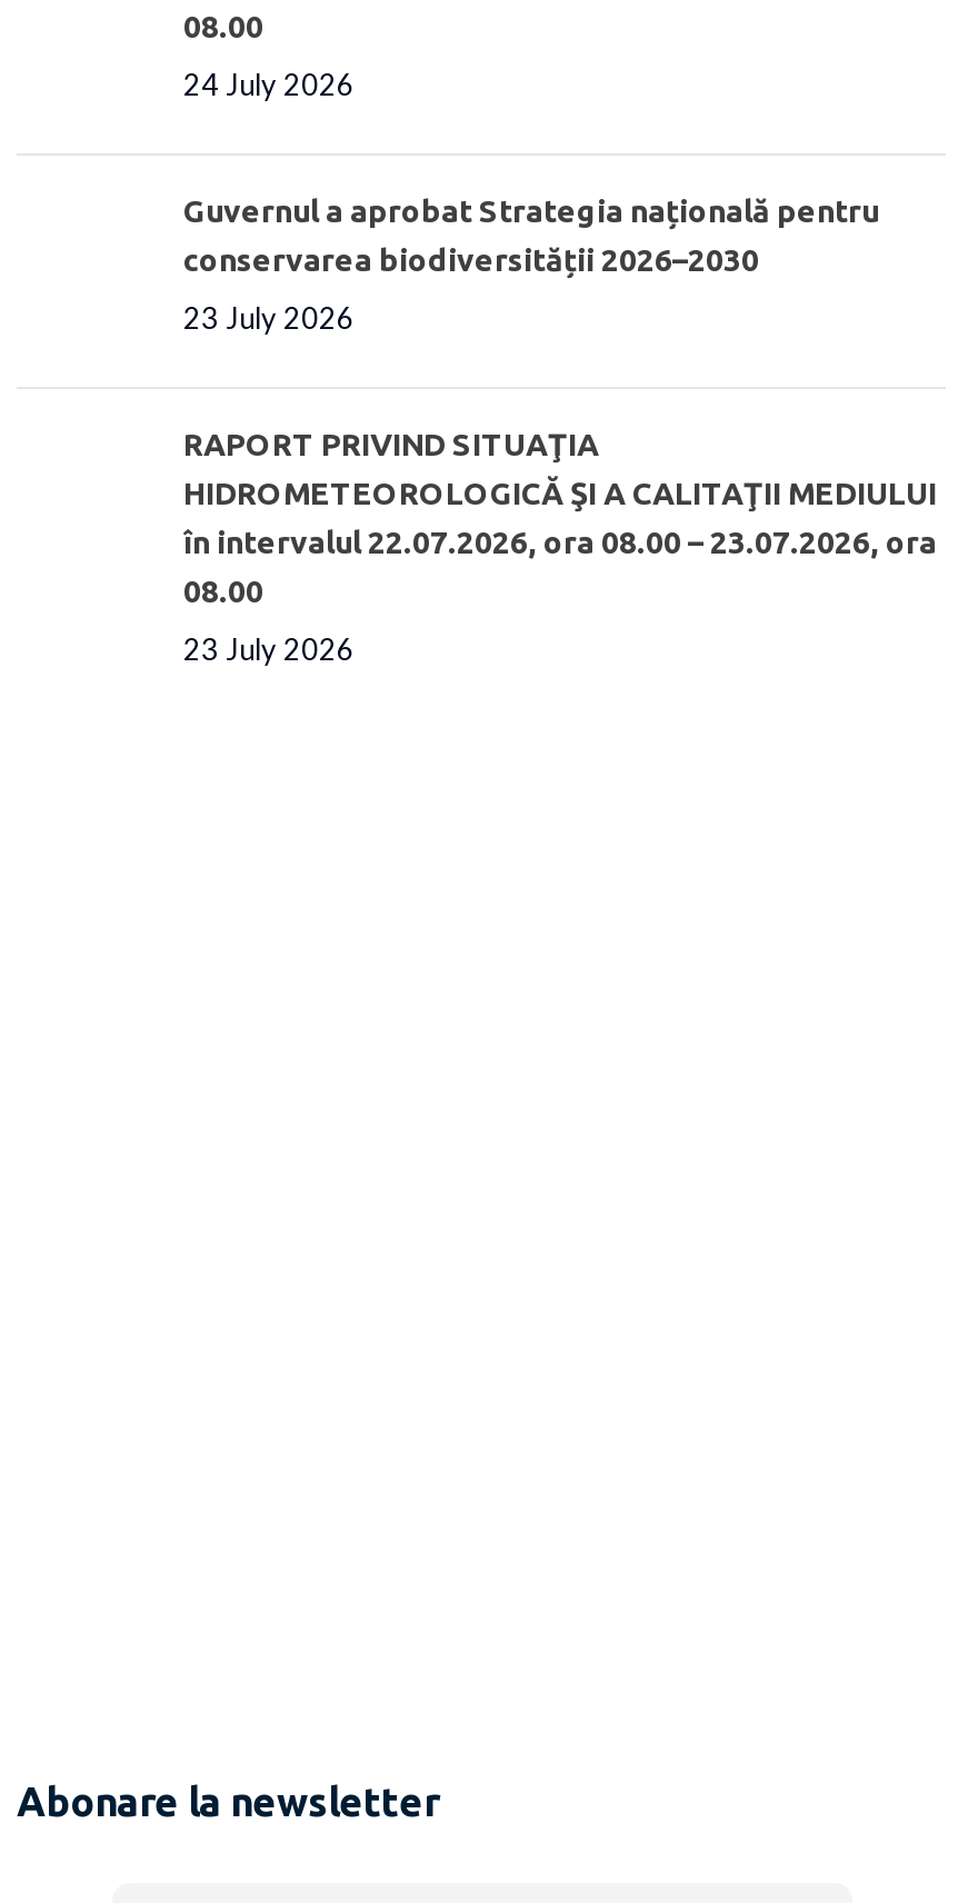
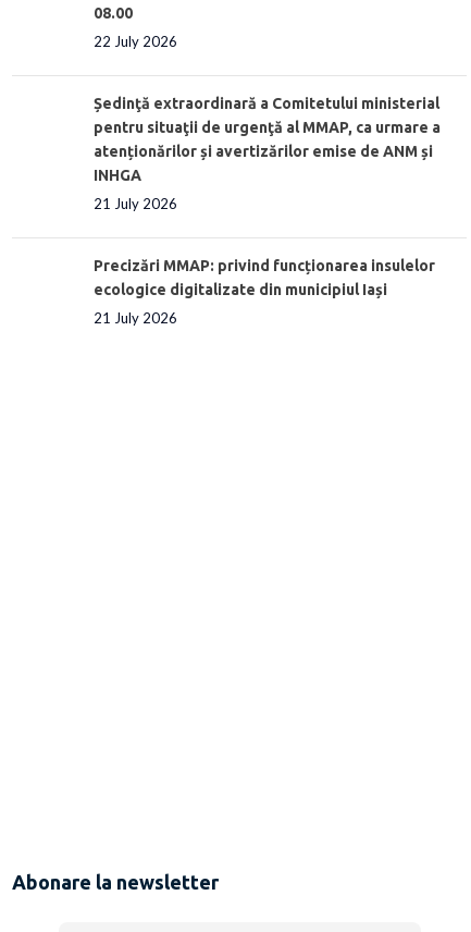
- 24 July 2026
+ 22 July 2026

- Guvernul a aprobat Strategia națională pentru
- conservarea biodiversității 2026–2030
+ Ședinţă extraordinară a Comitetului ministerial
+ pentru situaţii de urgenţă al MMAP, ca urmare a
+ atenționărilor și avertizărilor emise de ANM și
+ INHGA

- 23 July 2026
+ 21 July 2026

- RAPORT PRIVIND SITUAŢIA
- HIDROMETEOROLOGICĂ ŞI A CALITAŢII MEDIULUI
- în intervalul 22.07.2026, ora 08.00 – 23.07.2026, ora
- 08.00
+ Precizări MMAP: privind funcționarea insulelor
+ ecologice digitalizate din municipiul Iași

- 23 July 2026
+ 21 July 2026
